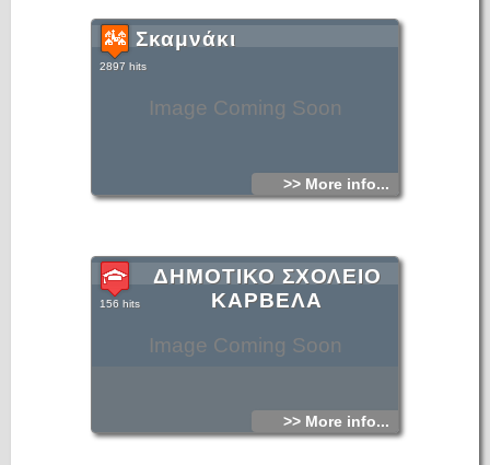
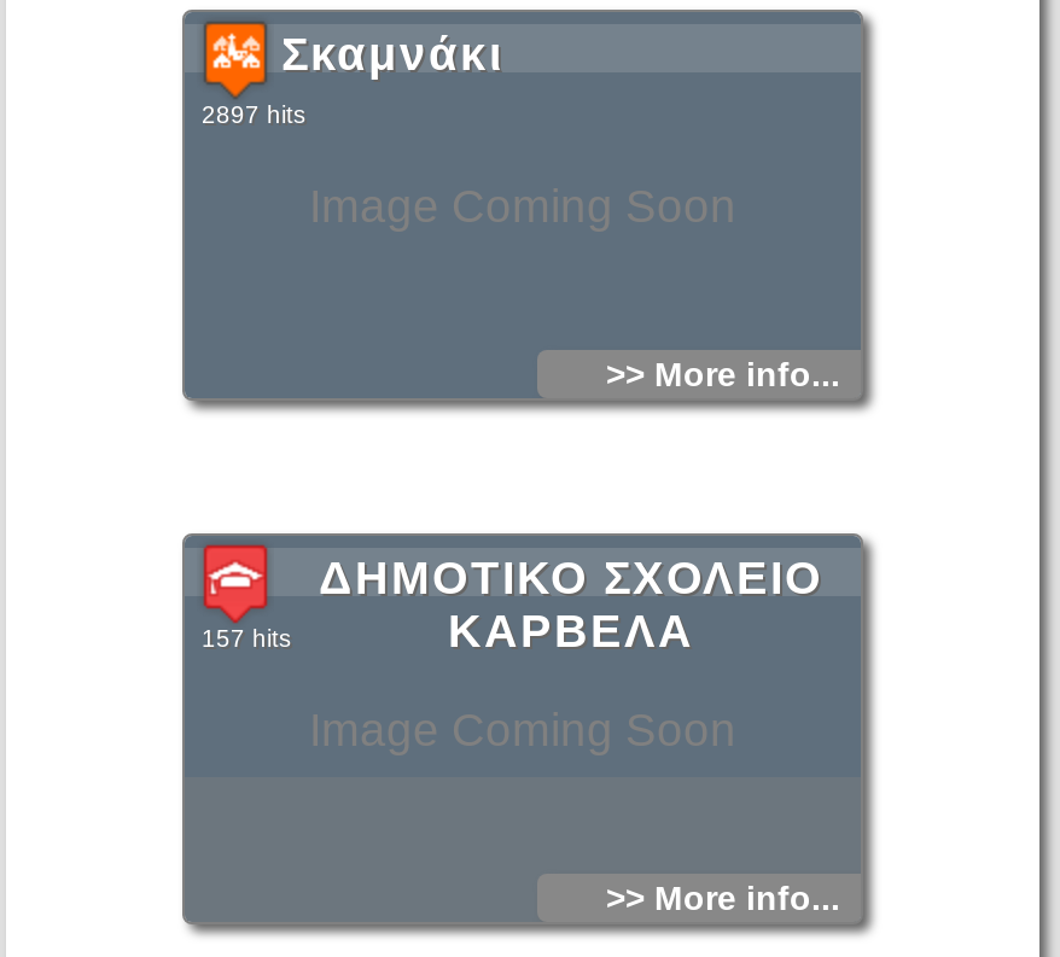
- 156 hits
+ 157 hits
